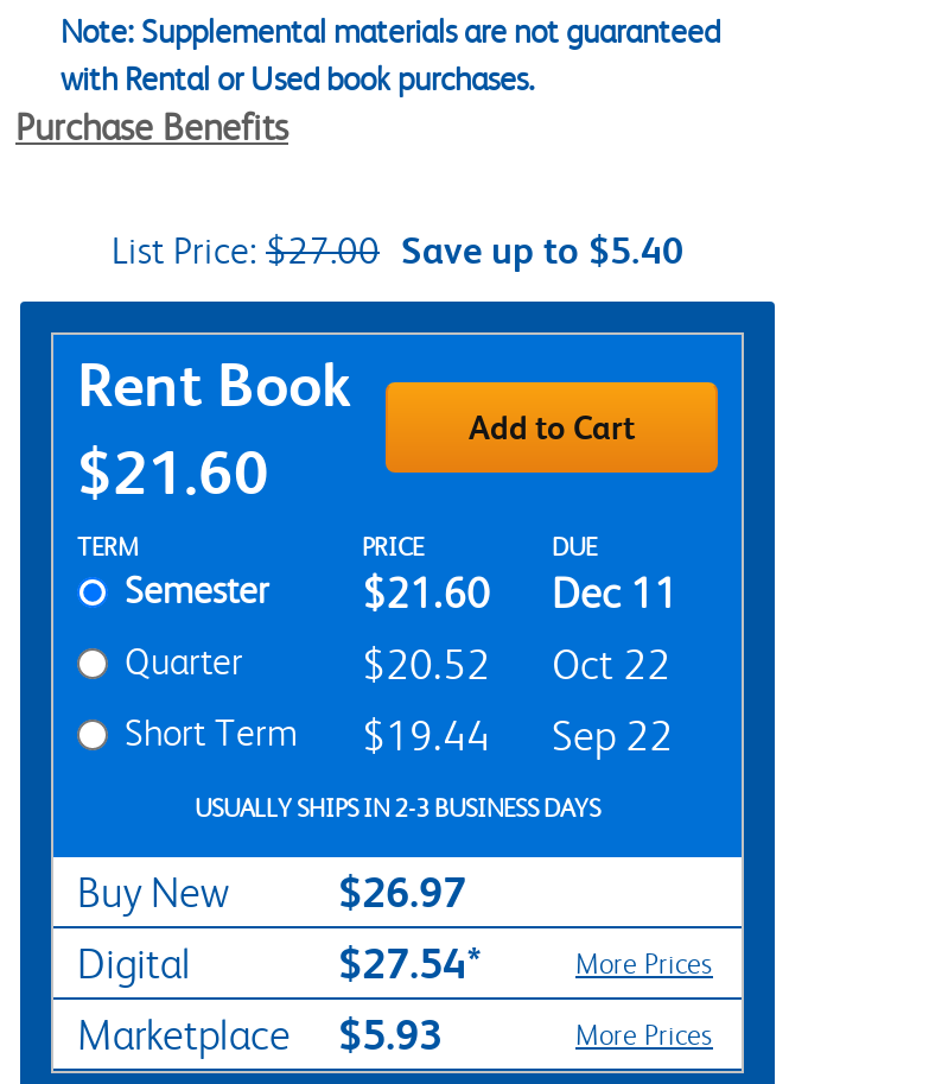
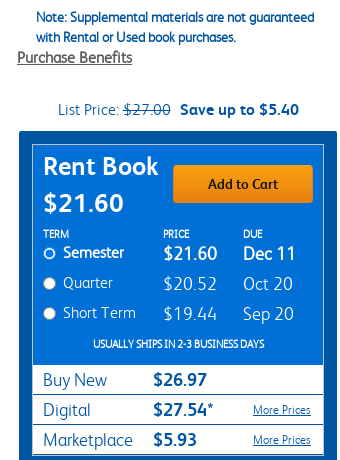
- $20.52 Oct 22
+ $20.52 Oct 20

- Short Term $19.44 Sep 22
+ Short Term $19.44 Sep 20
